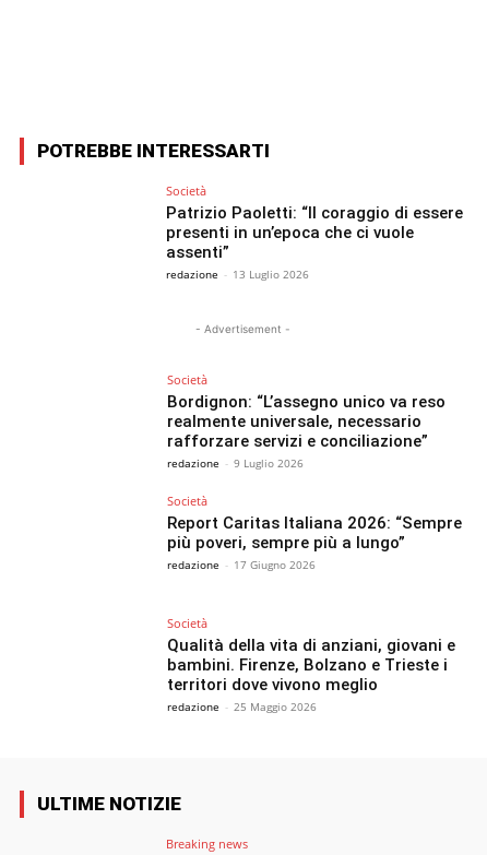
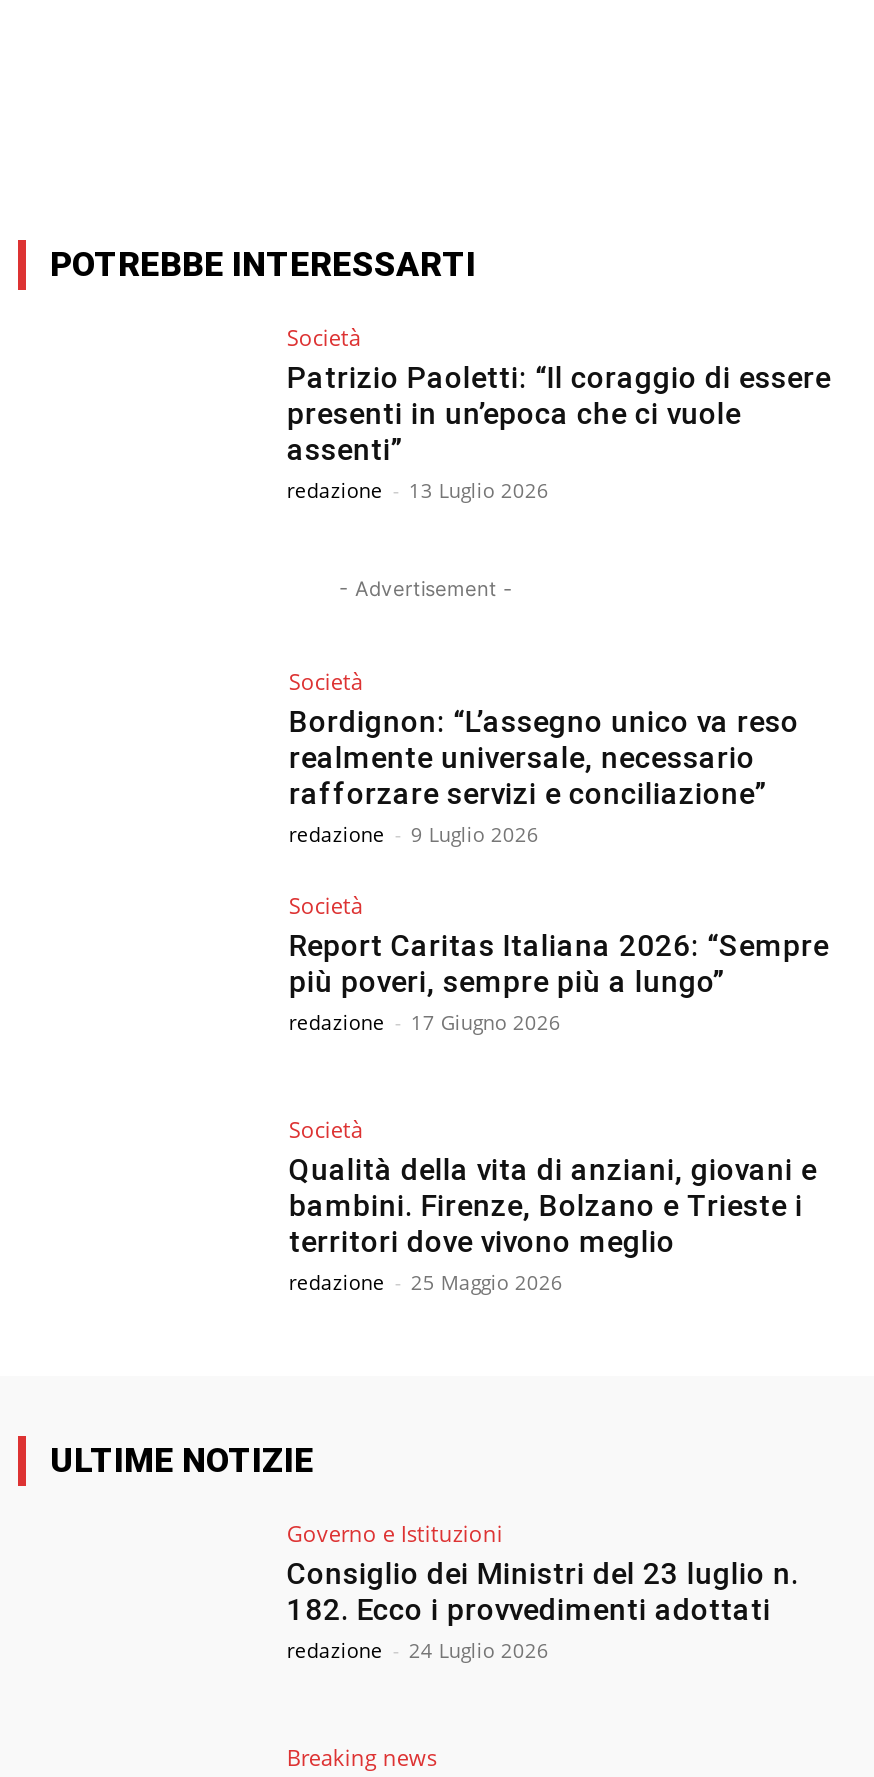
+ Governo e Istituzioni
+ Consiglio dei Ministri del 23 luglio n.
+ 182. Ecco i provvedimenti adottati
+ redazione - 24 Luglio 2026
